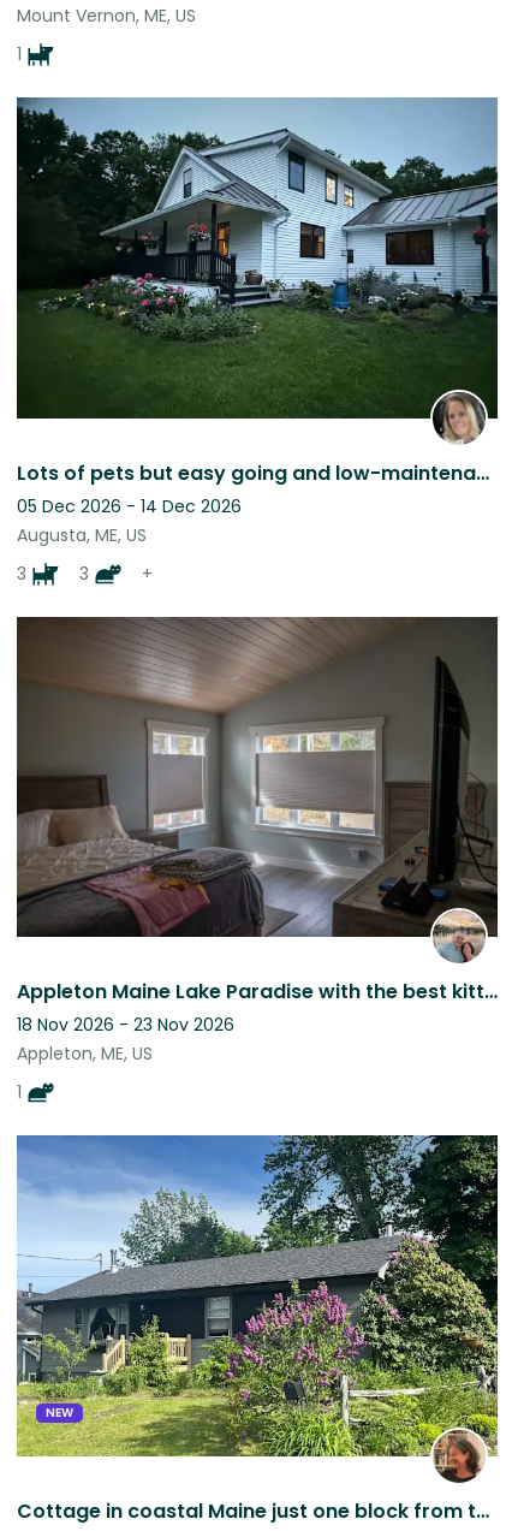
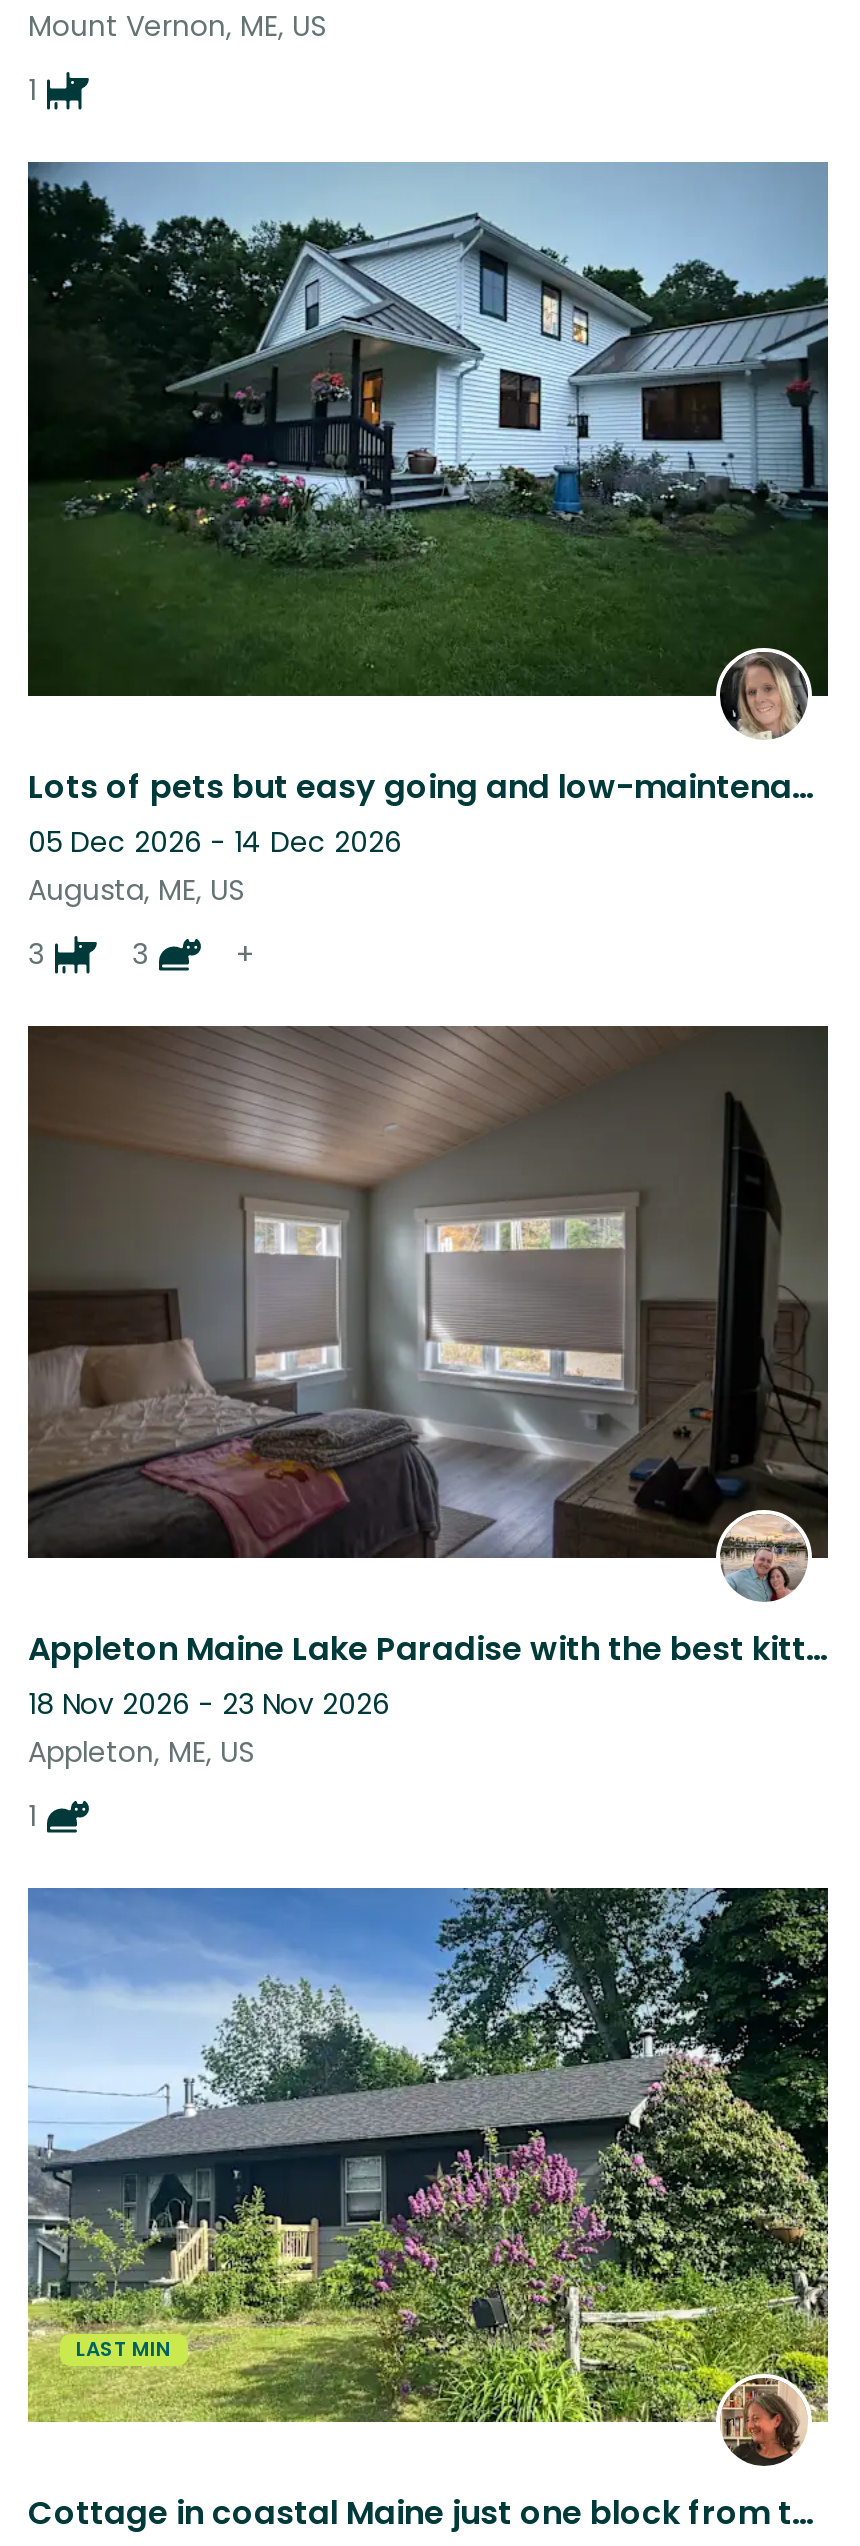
- NEW
+ LAST MIN
